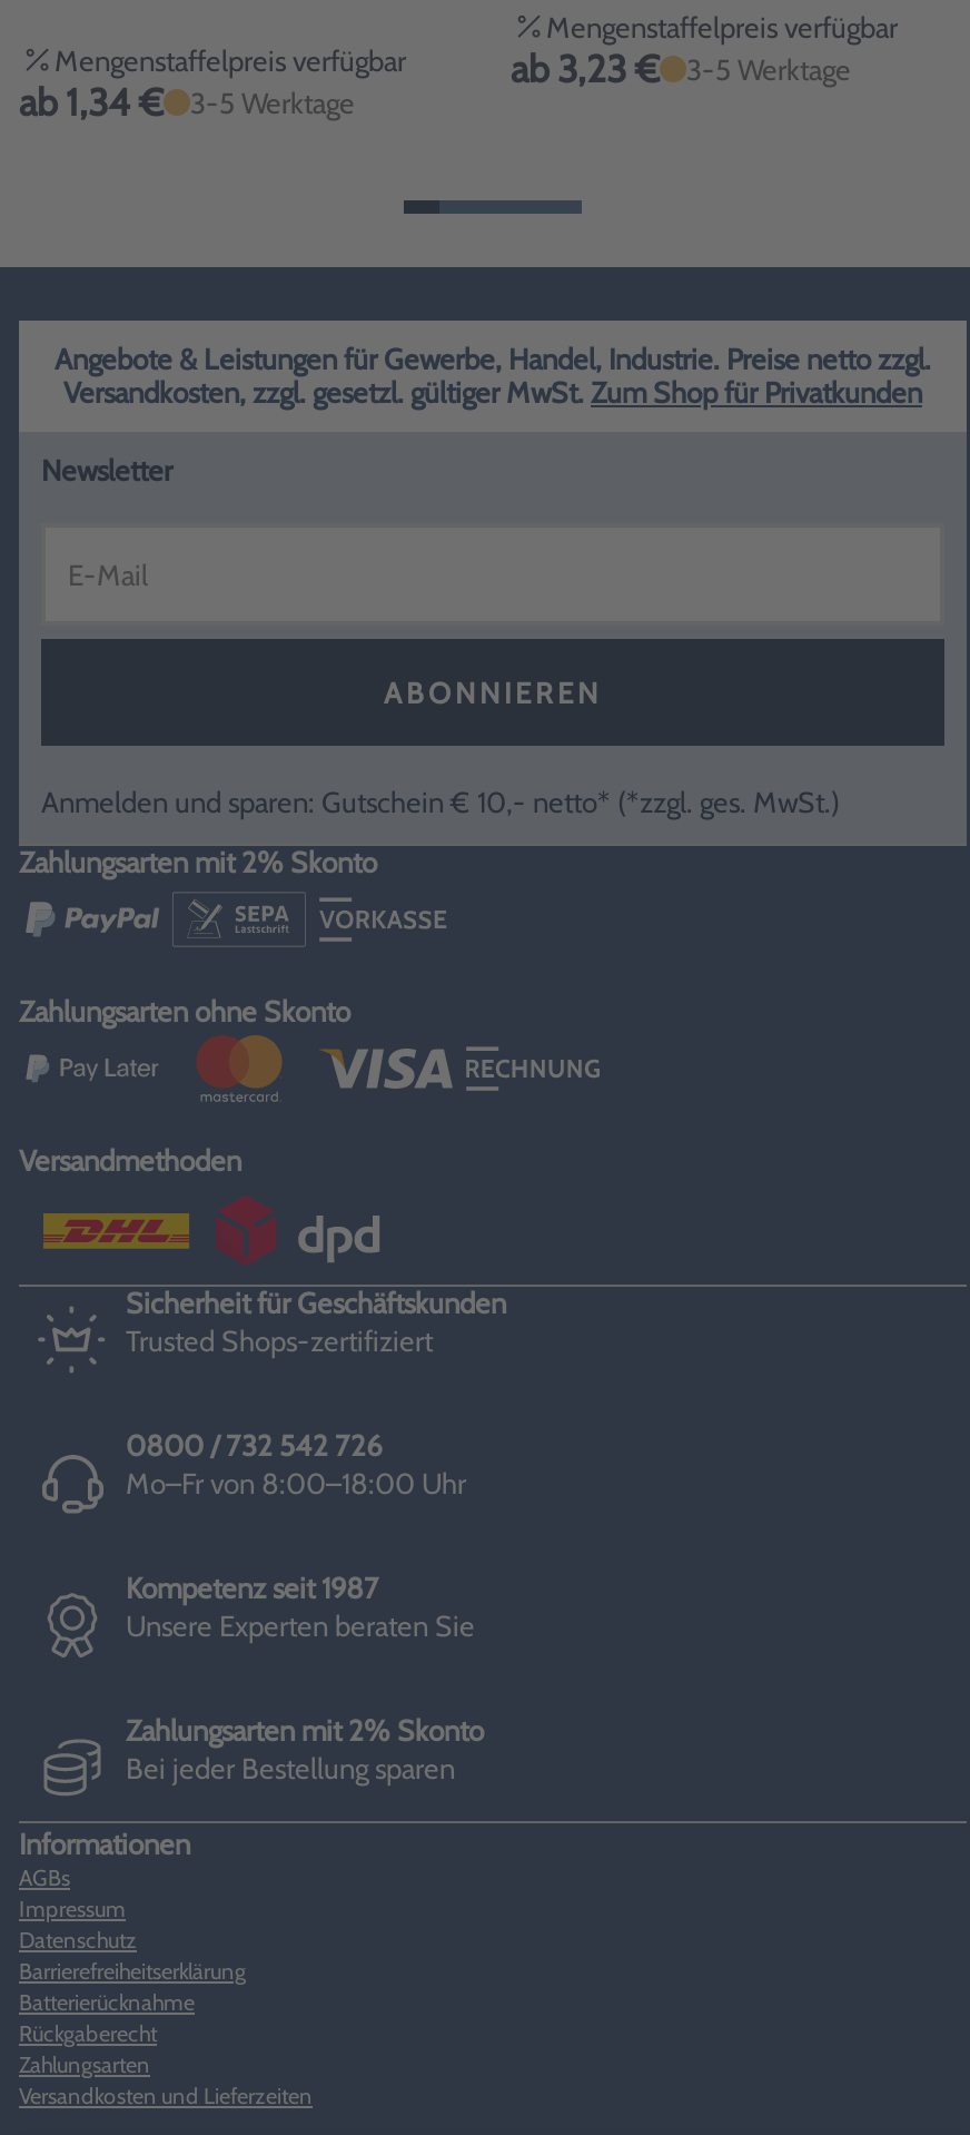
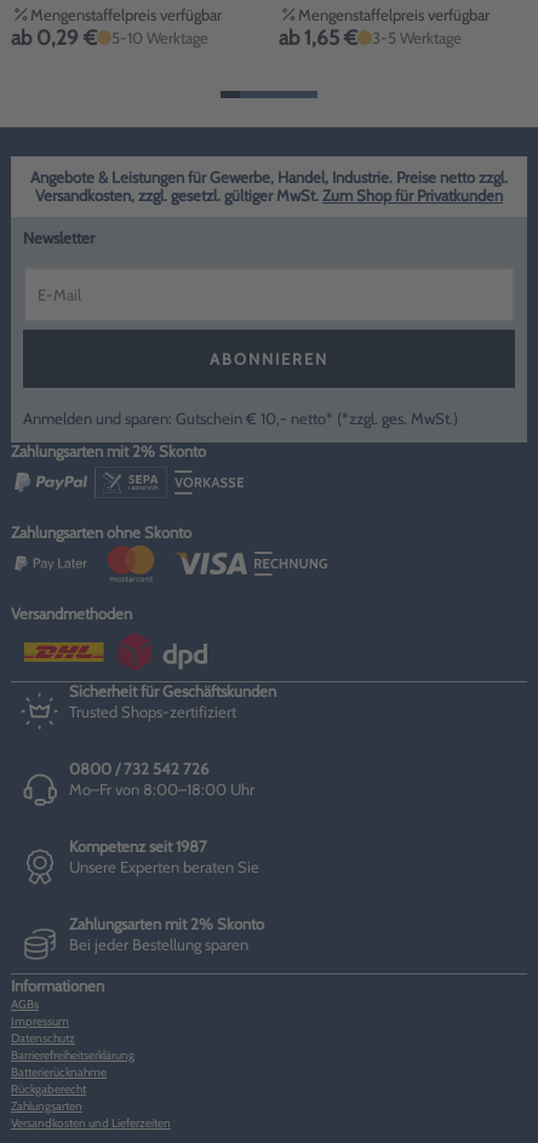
- ab 3,23 € 3-5 Werktage
+ ab 1,65 € 3-5 Werktage

- ab 1,34 €
- 3-5 Werktage
+ ab 0,29 €
+ 5-10 Werktage
